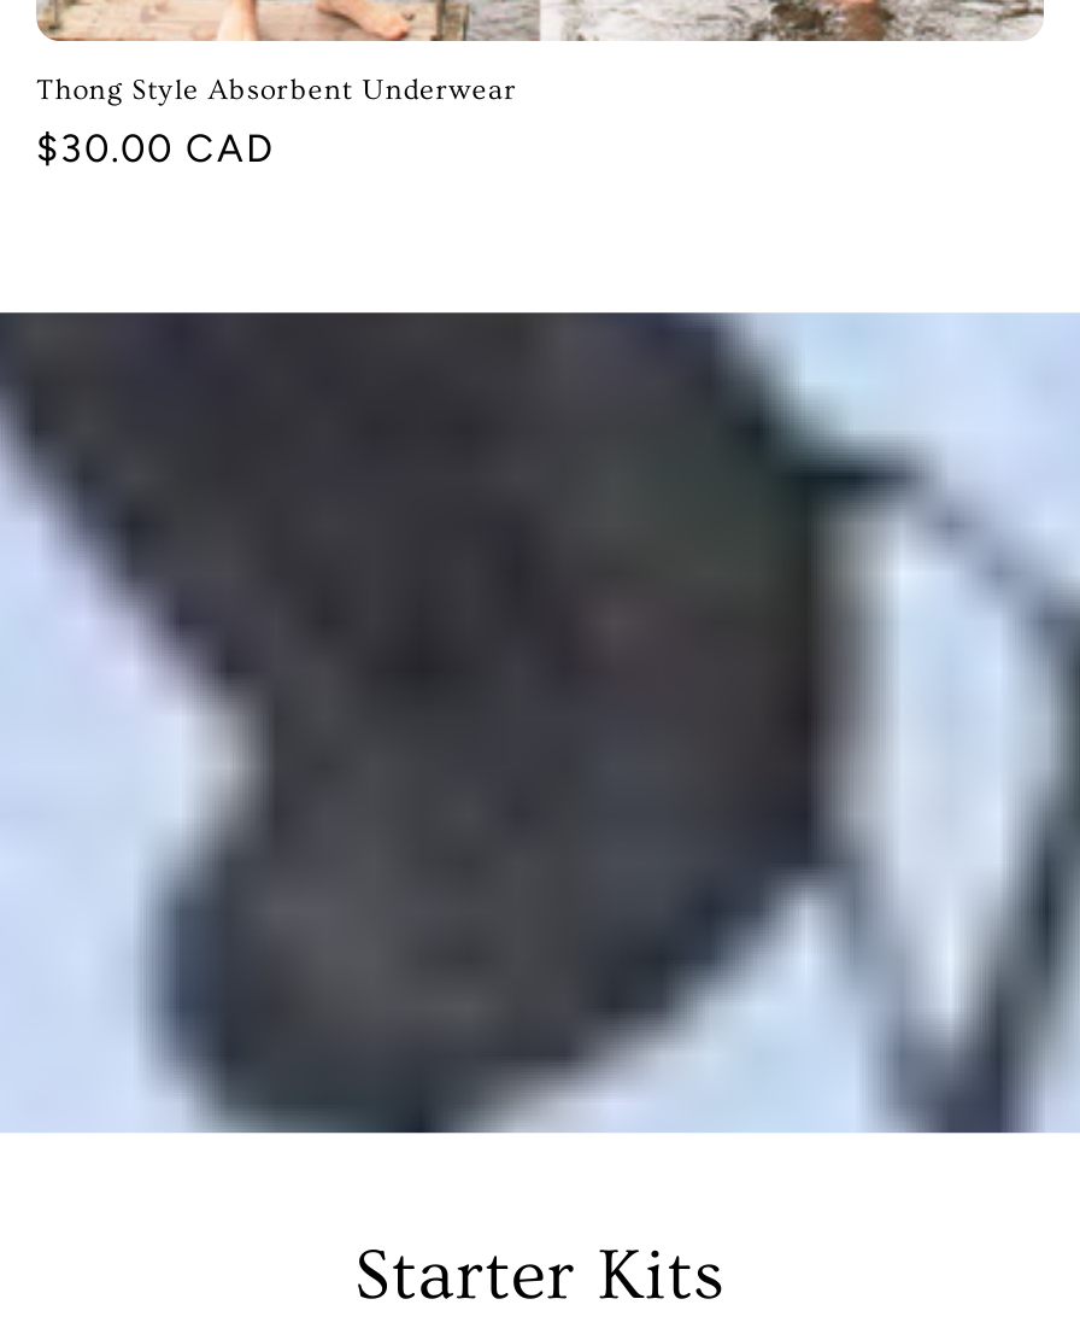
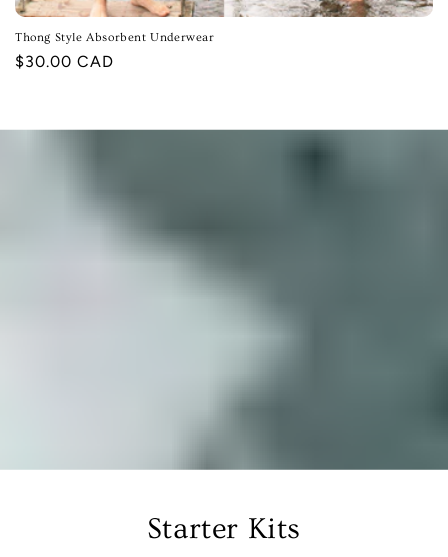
- [image]
+ [image]
